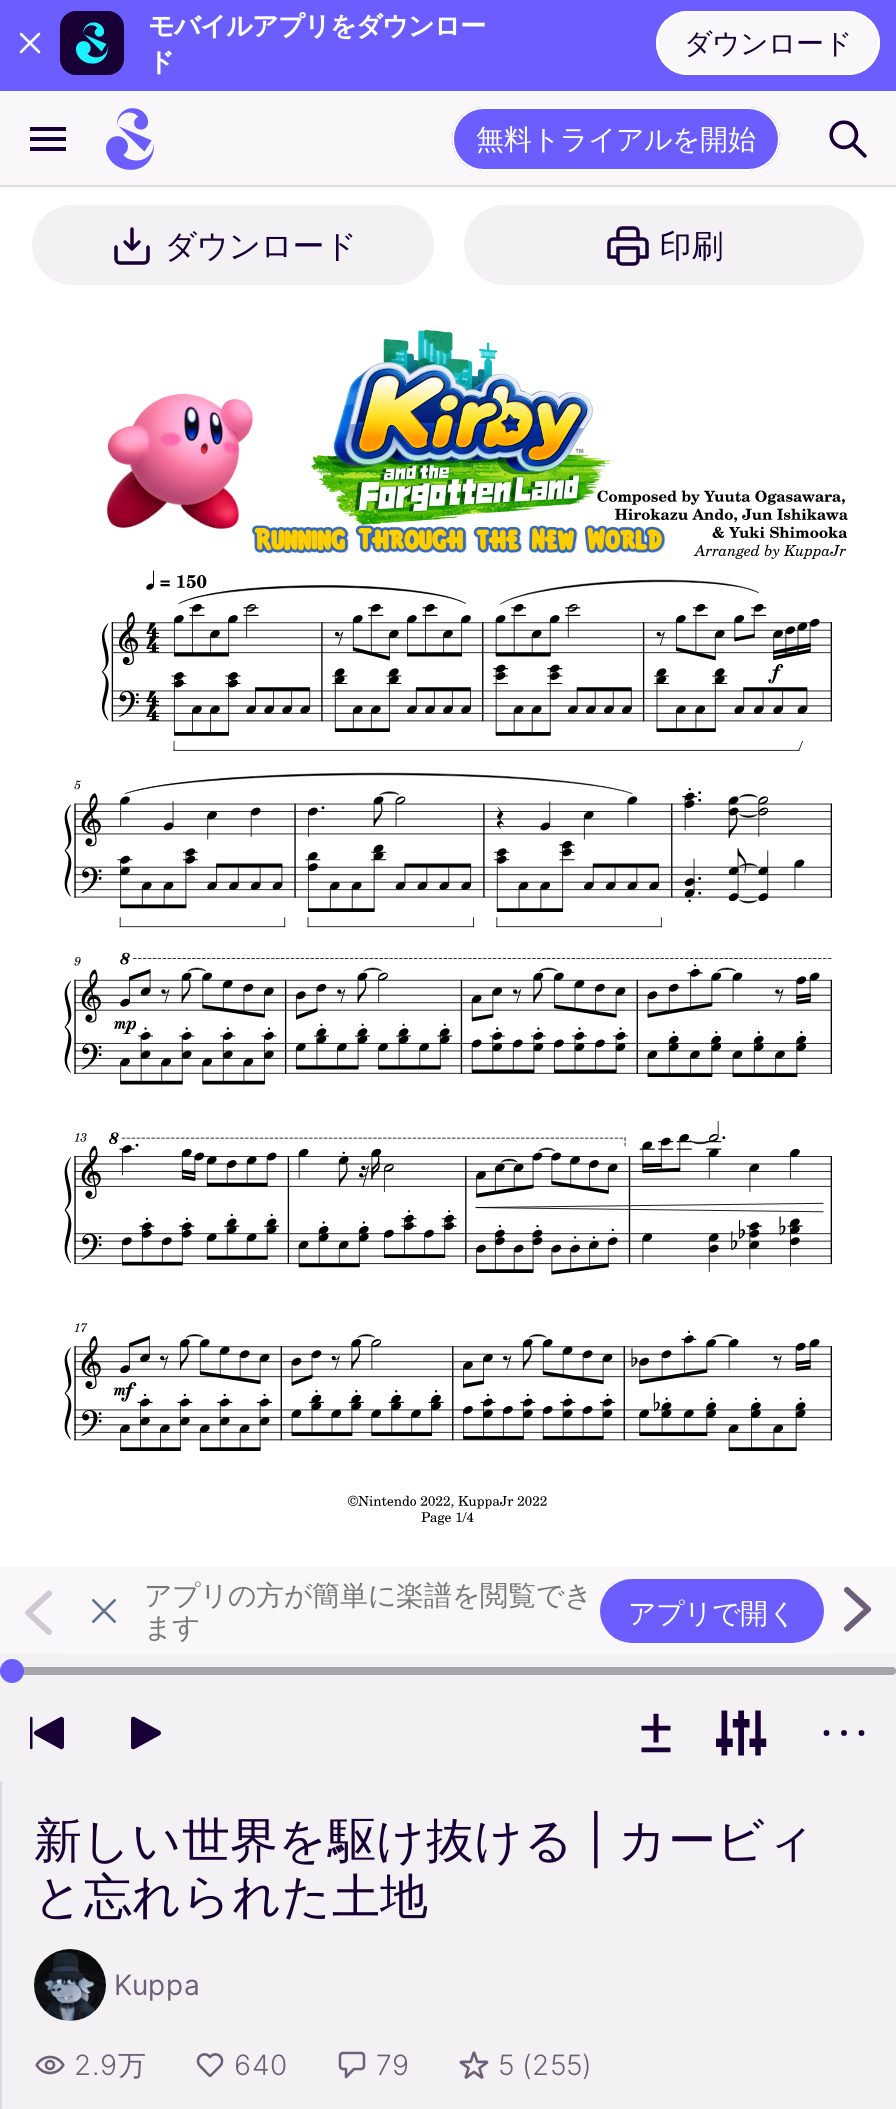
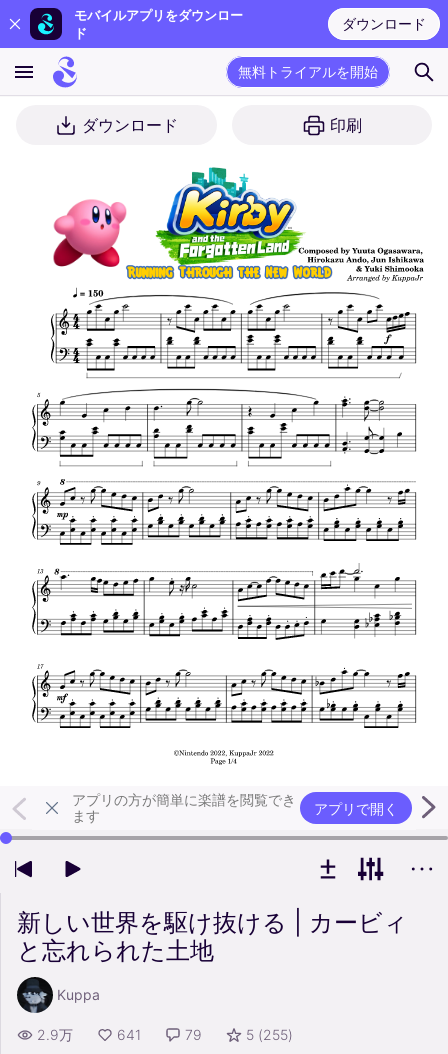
- 640
+ 641
